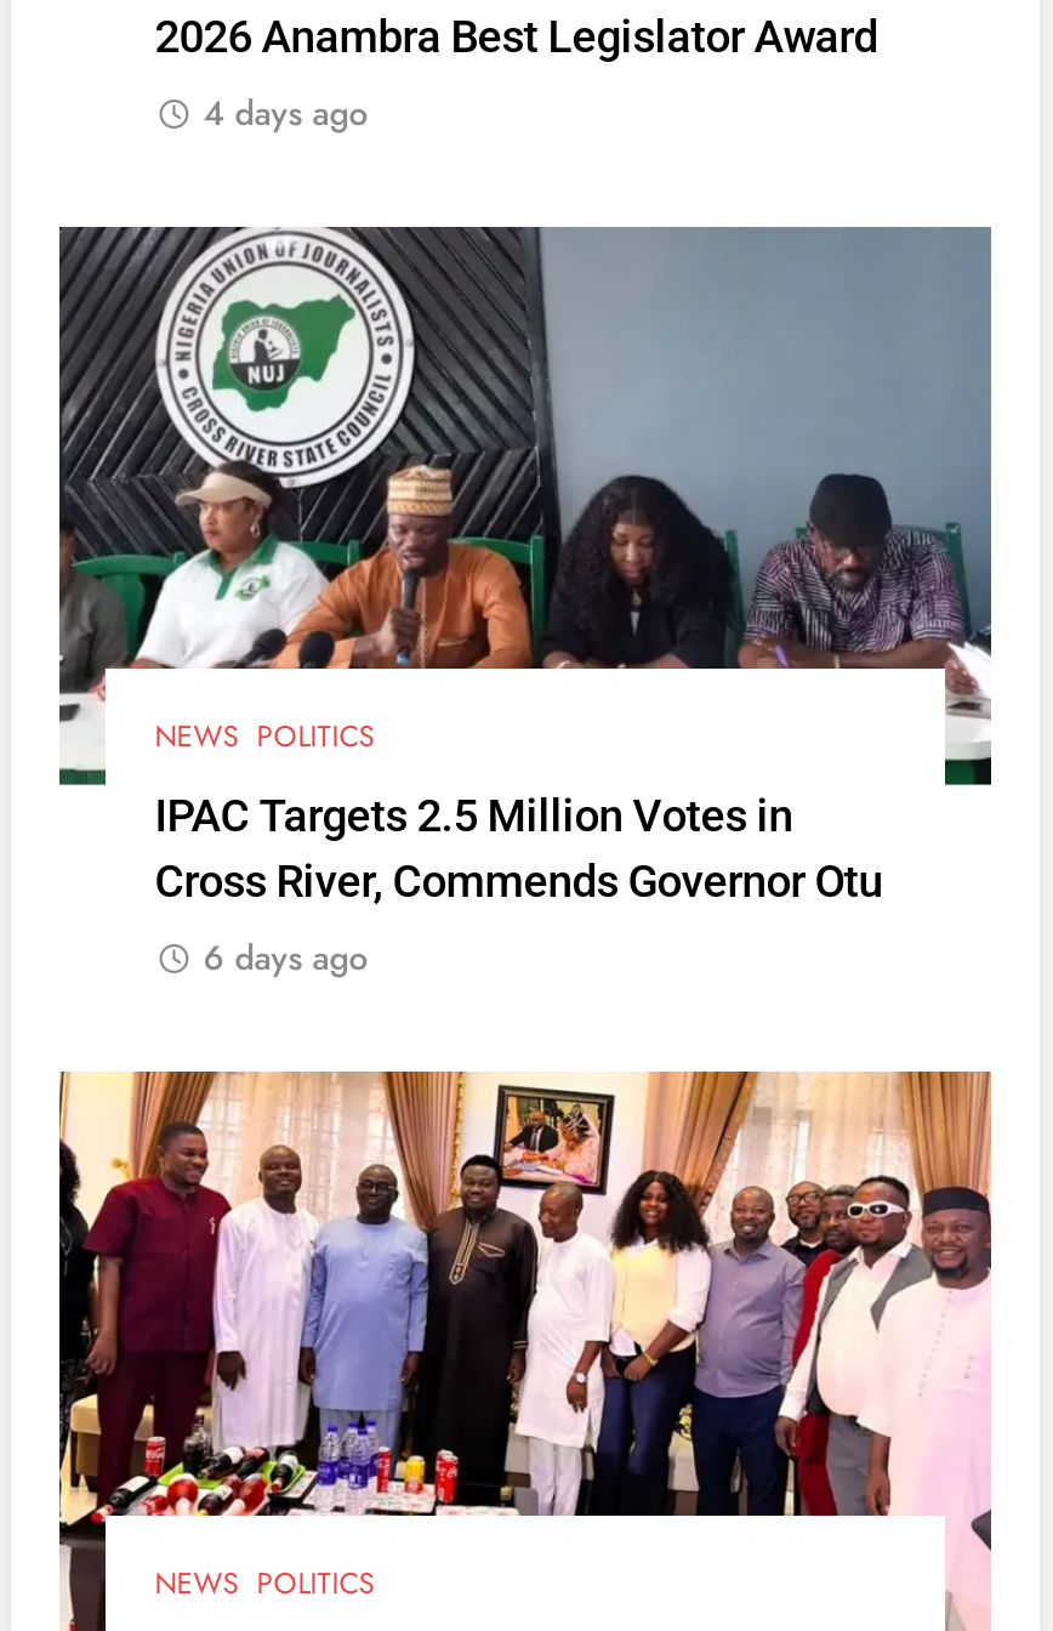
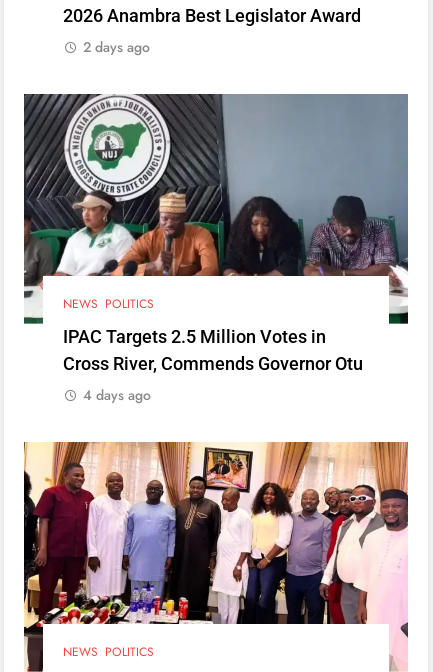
- 4 days ago
+ 2 days ago

- 6 days ago
+ 4 days ago
